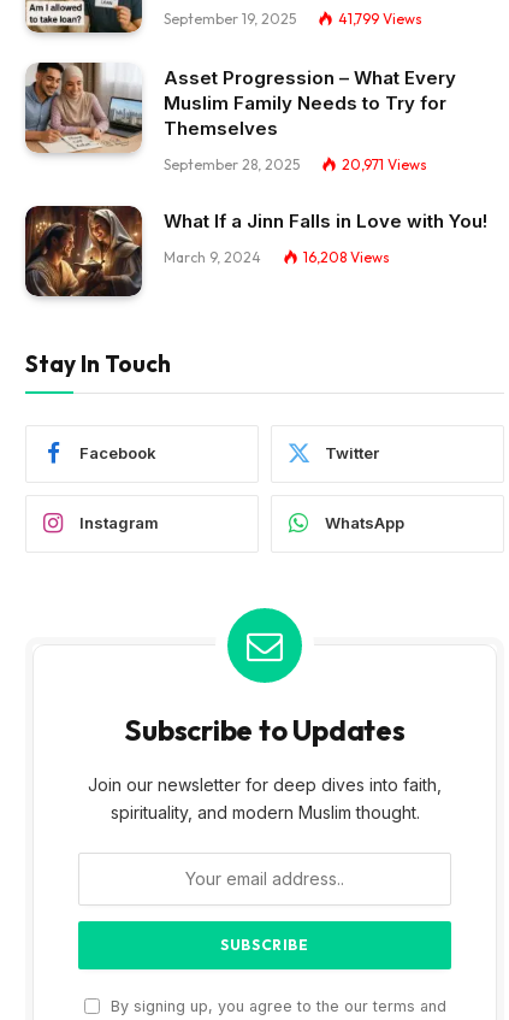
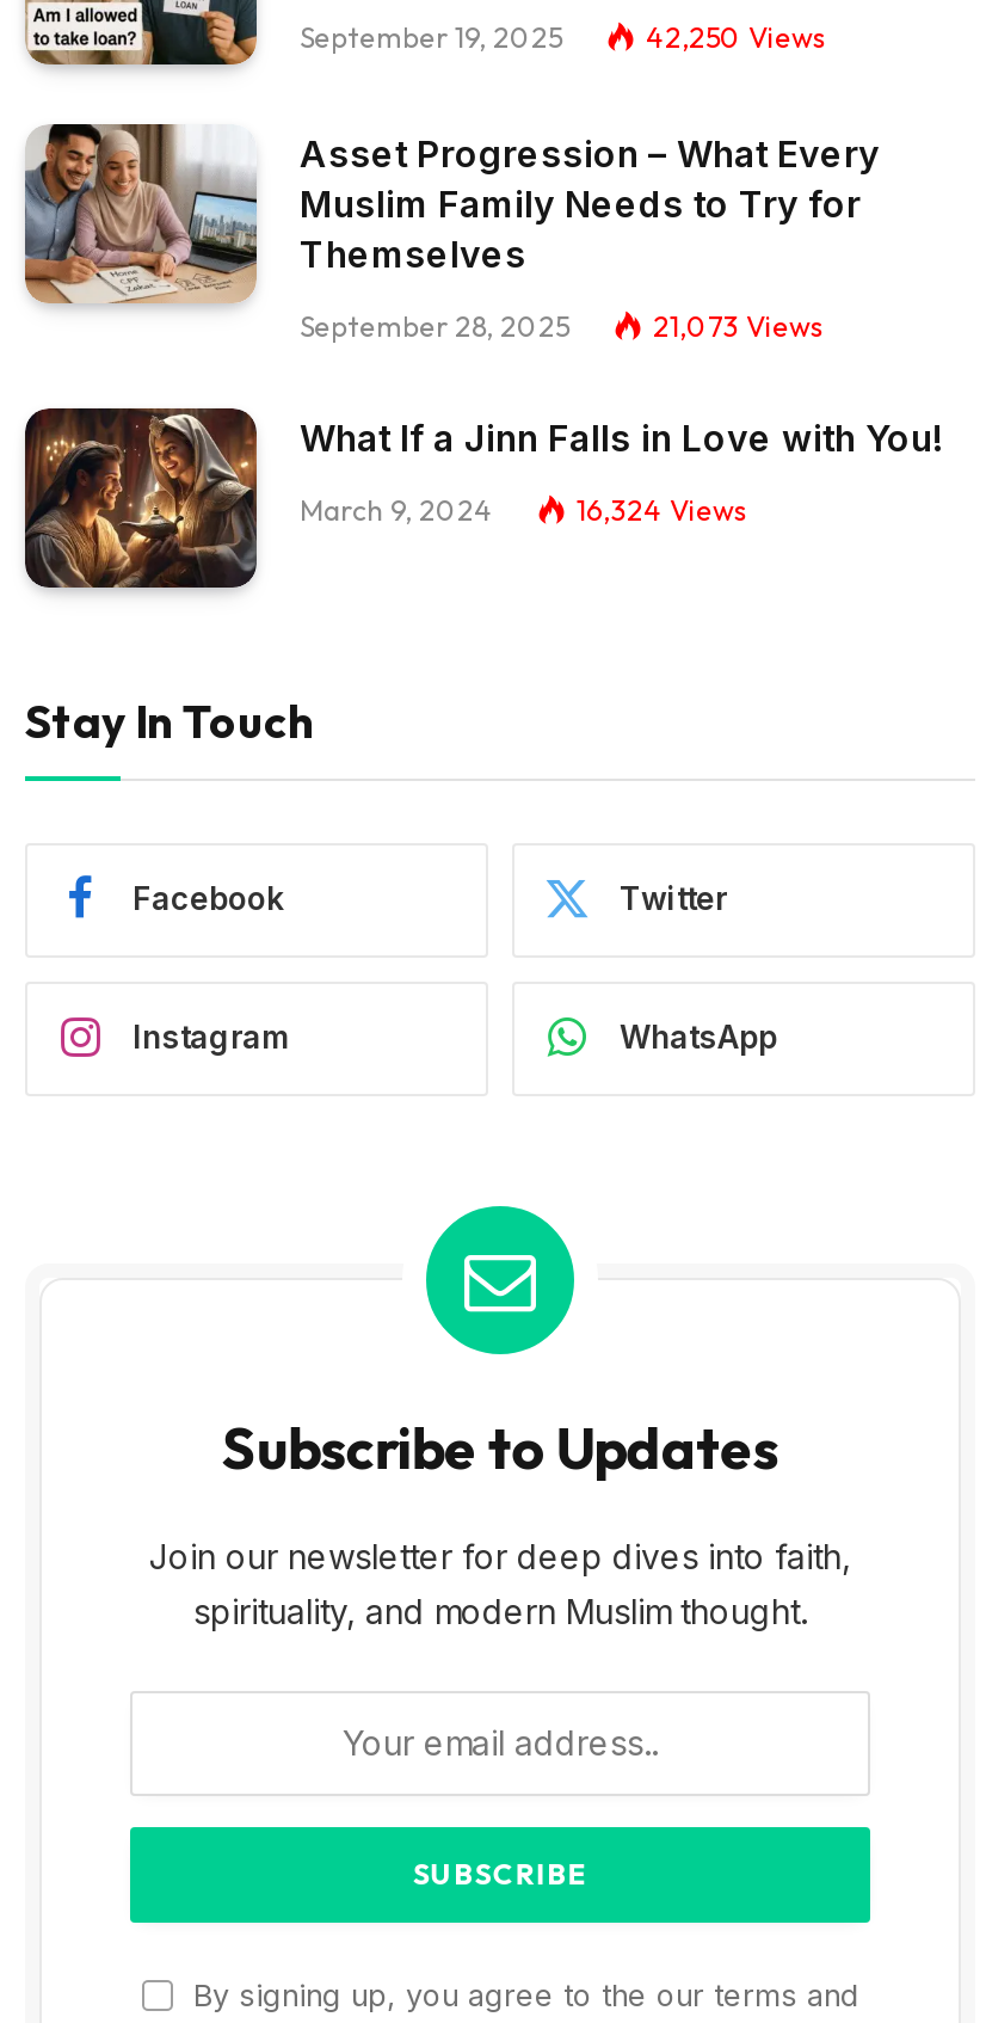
- 41,799 Views
+ 42,250 Views

- 20,971 Views
+ 21,073 Views

- 16,208 Views
+ 16,324 Views
